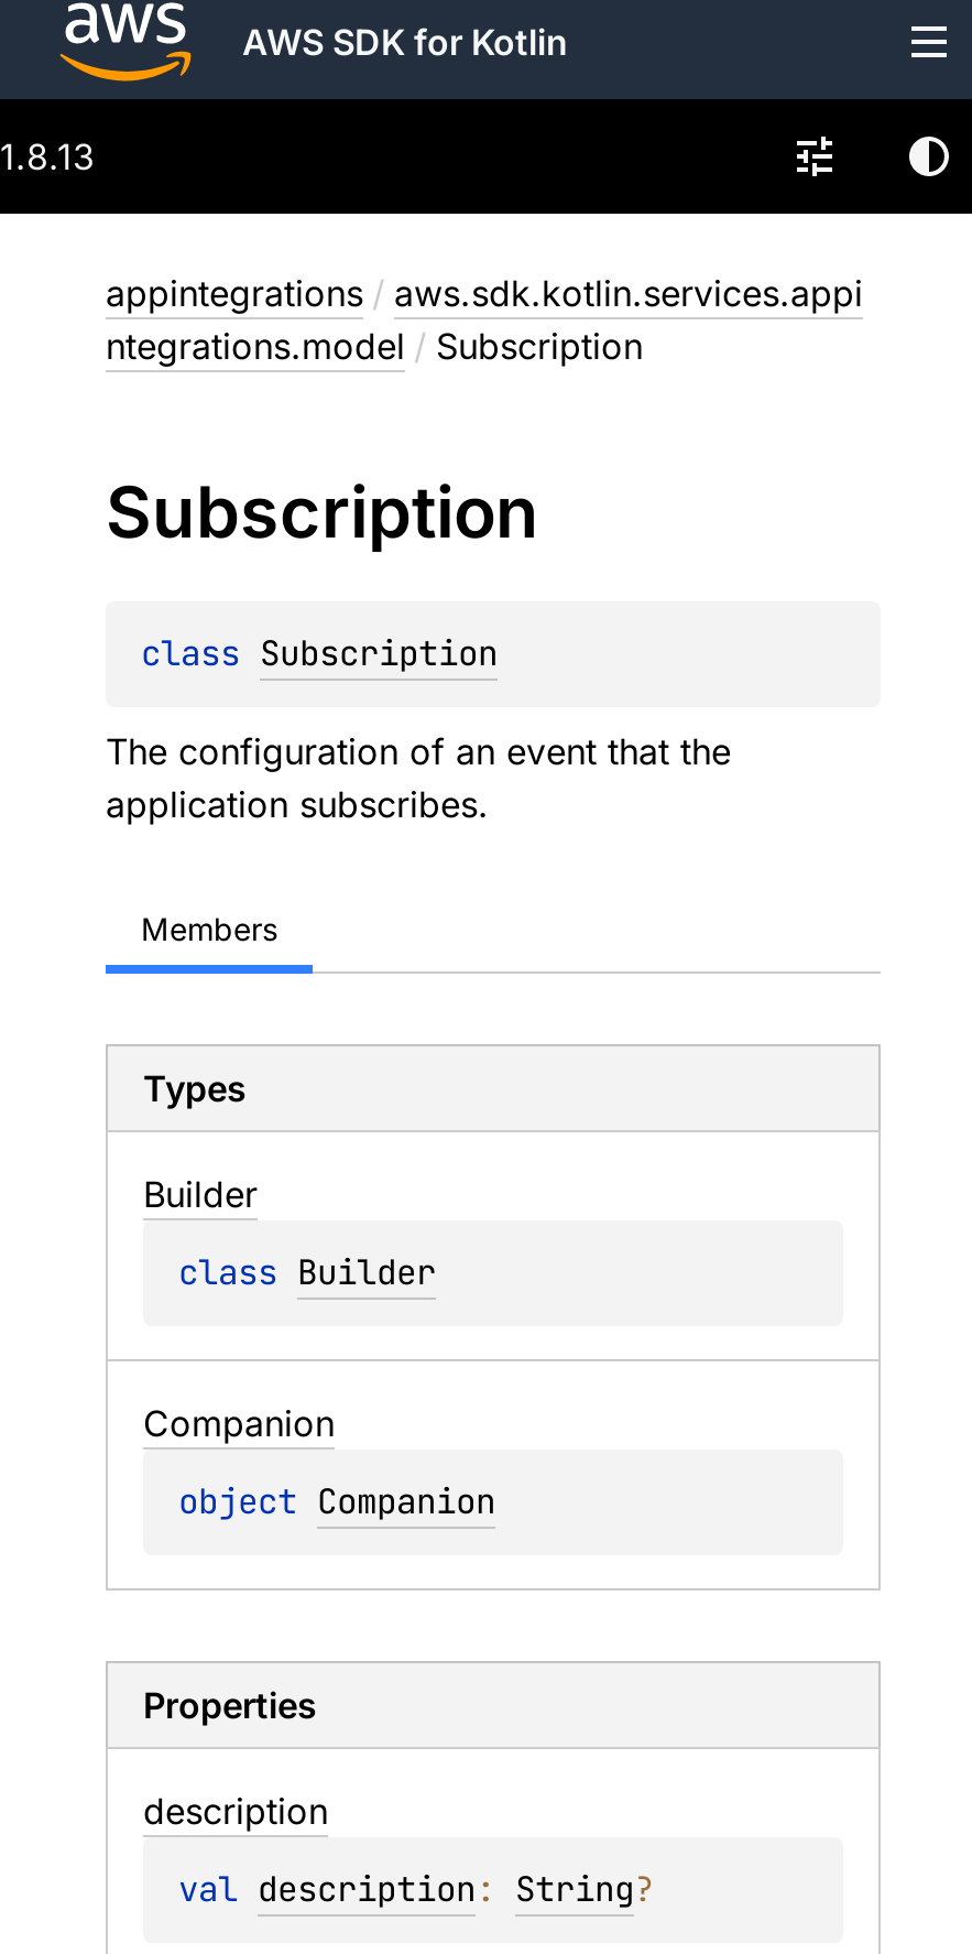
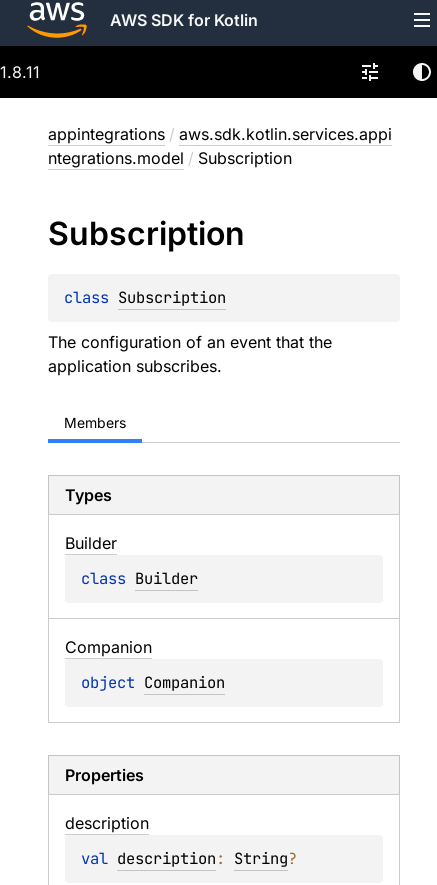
- 1.8.13
+ 1.8.11
